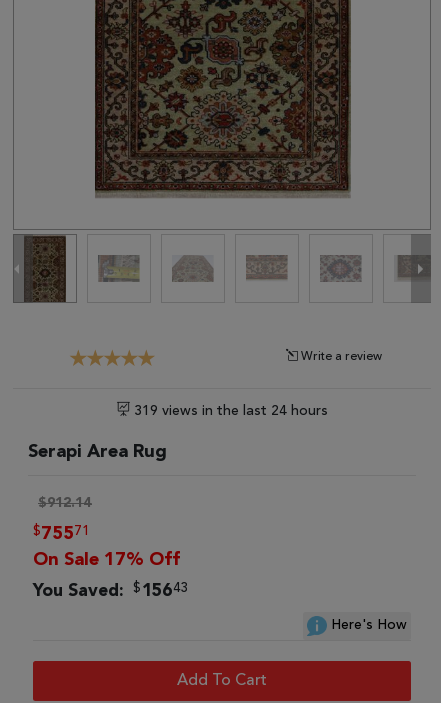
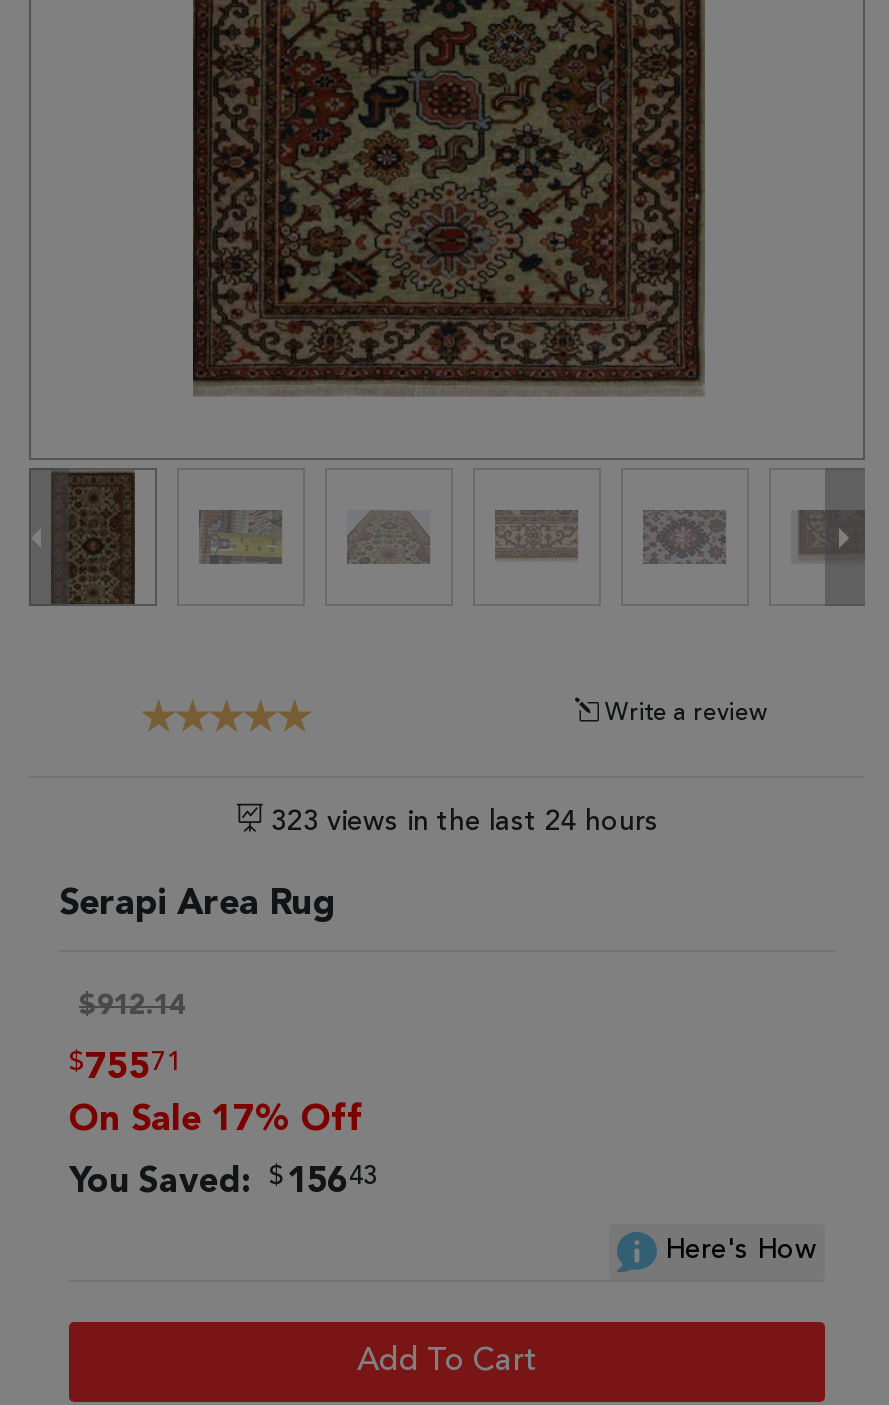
- 319 views in the last 24 hours
+ 323 views in the last 24 hours
